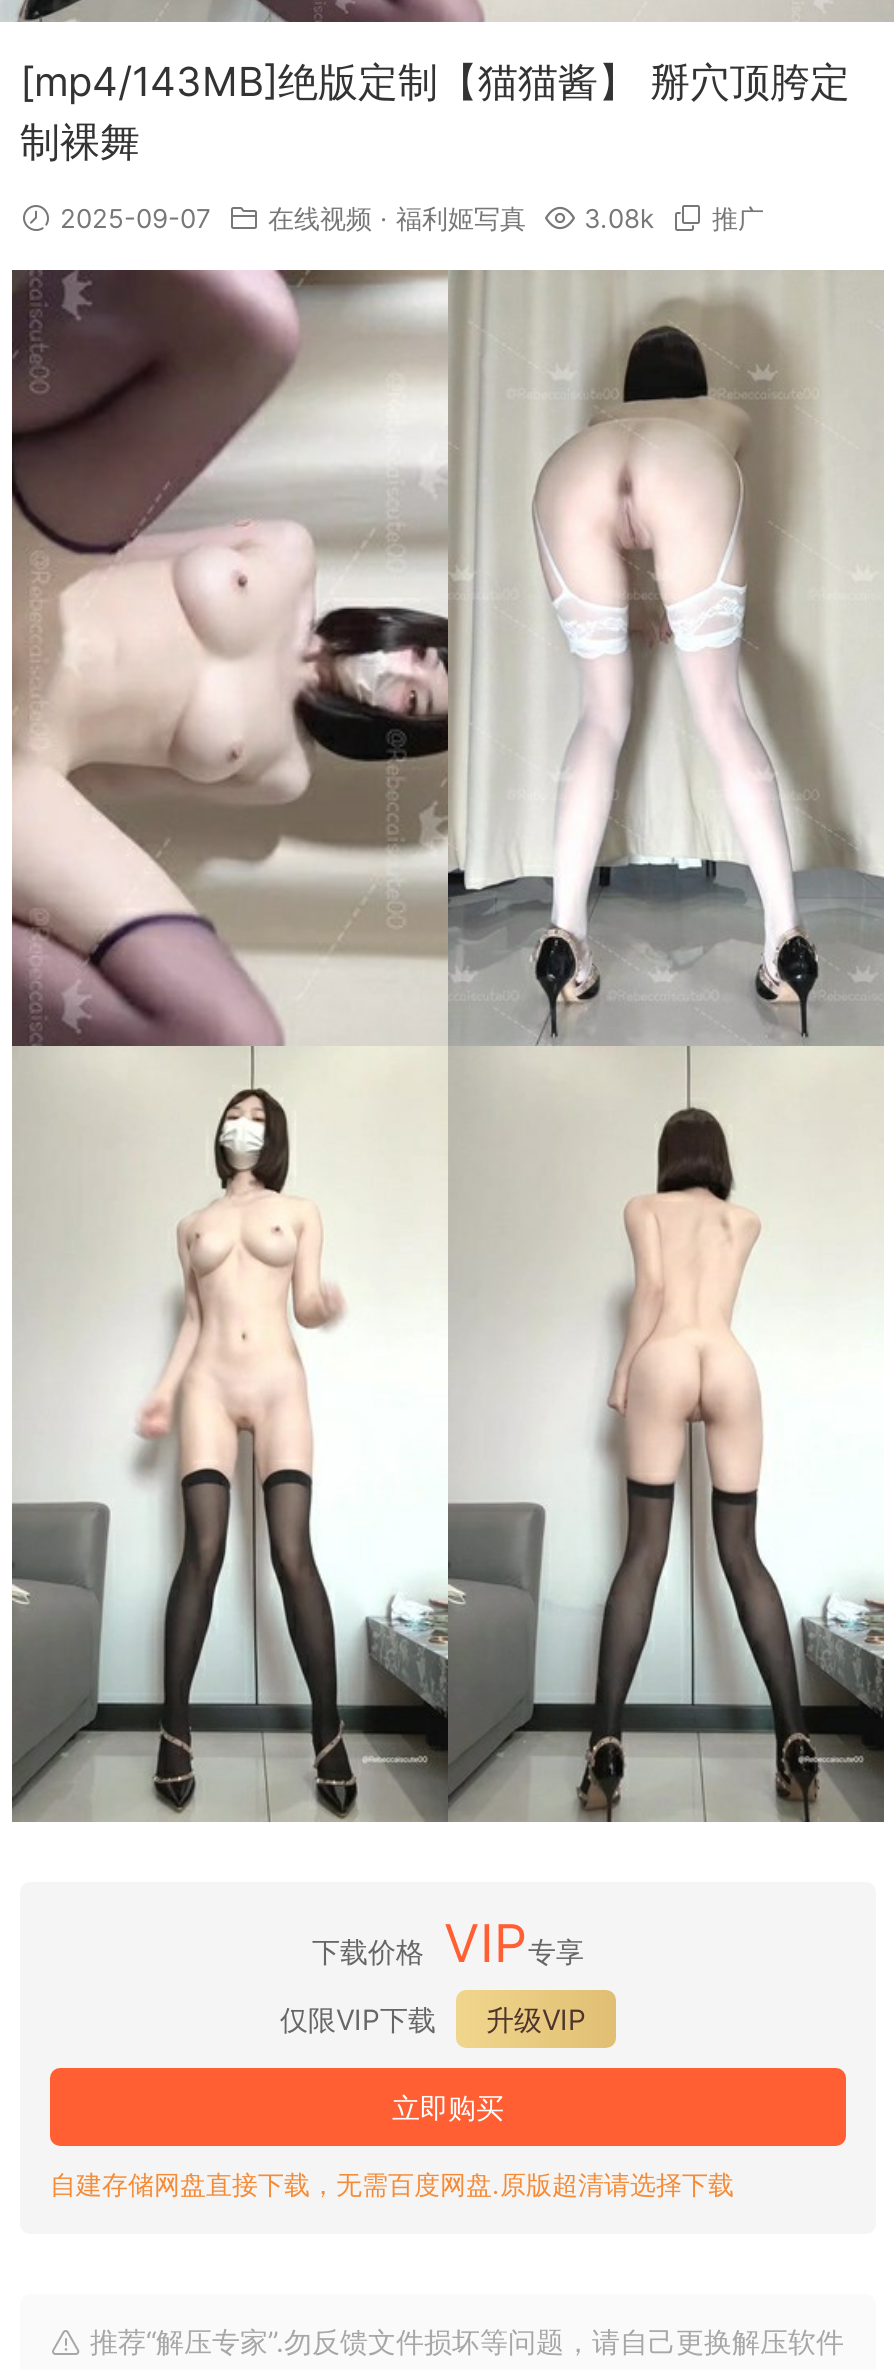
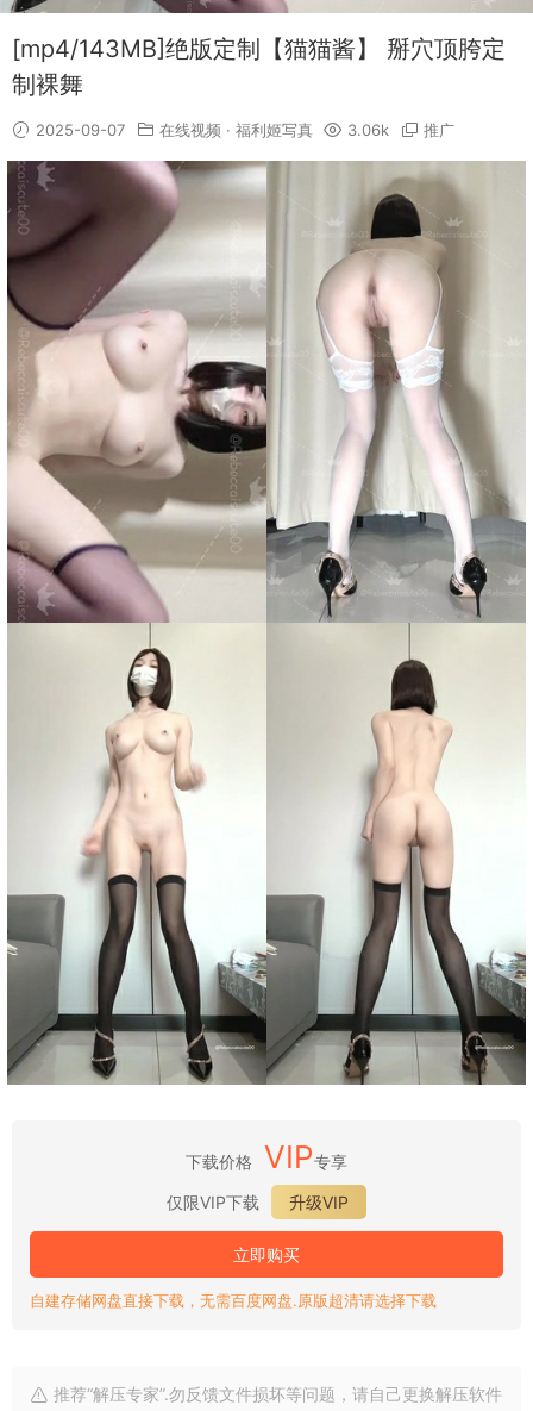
- 2025-09-07 在线视频·福利姬写真 3.08k 推广
+ 2025-09-07 在线视频·福利姬写真 3.06k 推广
